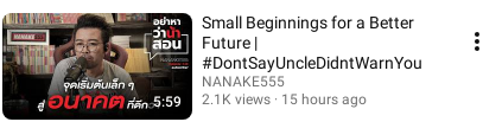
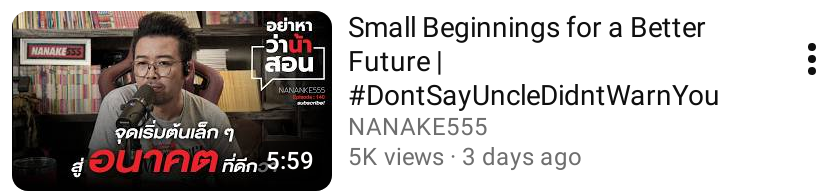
- 2.1K views
+ 5K views

- 15 hours ago
+ 3 days ago
